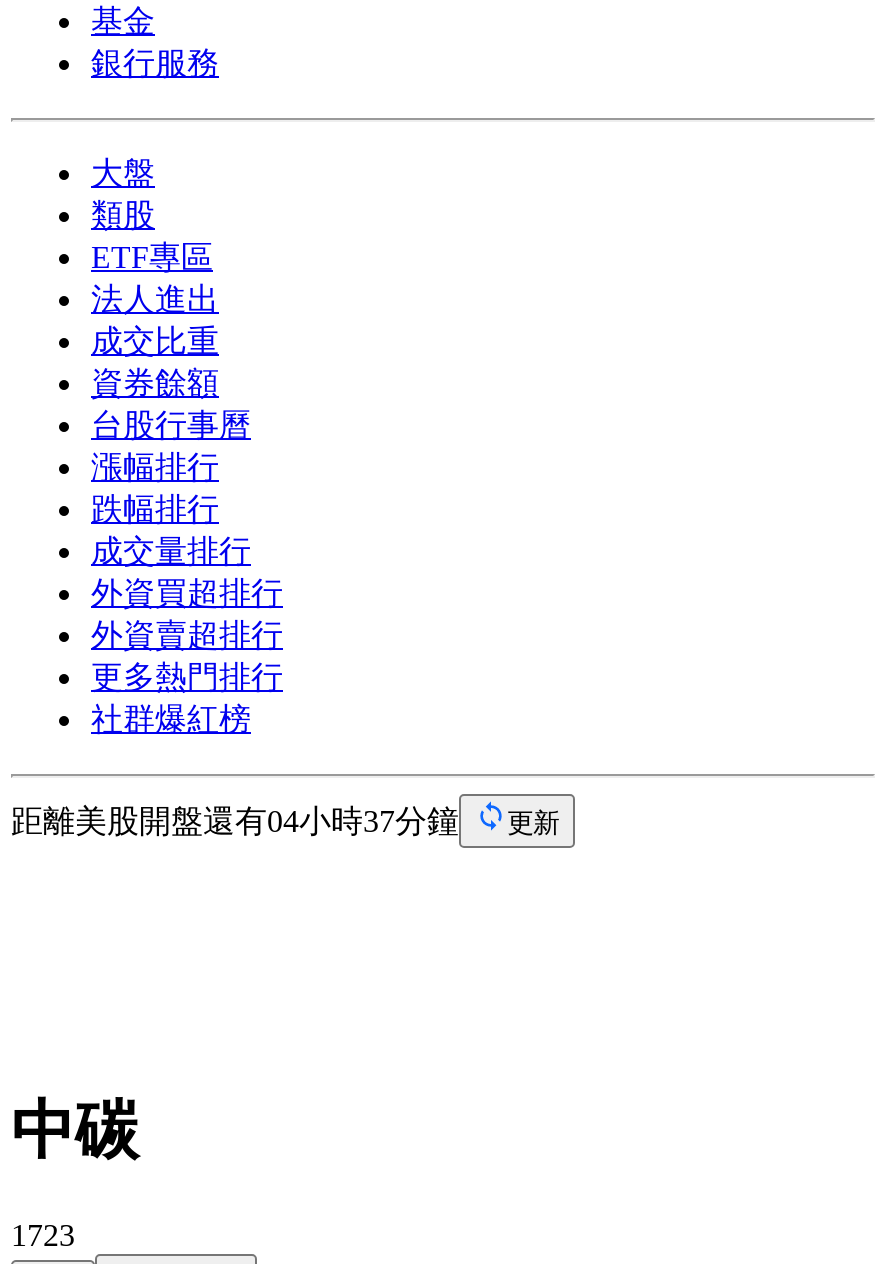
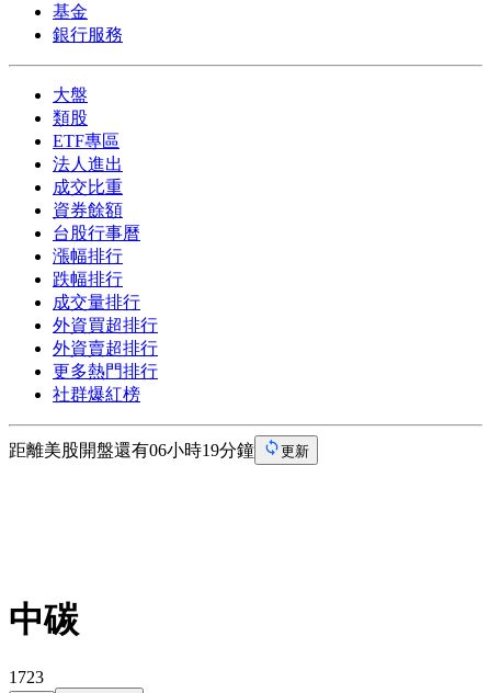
- 距離美股開盤還有04小時37分鐘
+ 距離美股開盤還有06小時19分鐘
